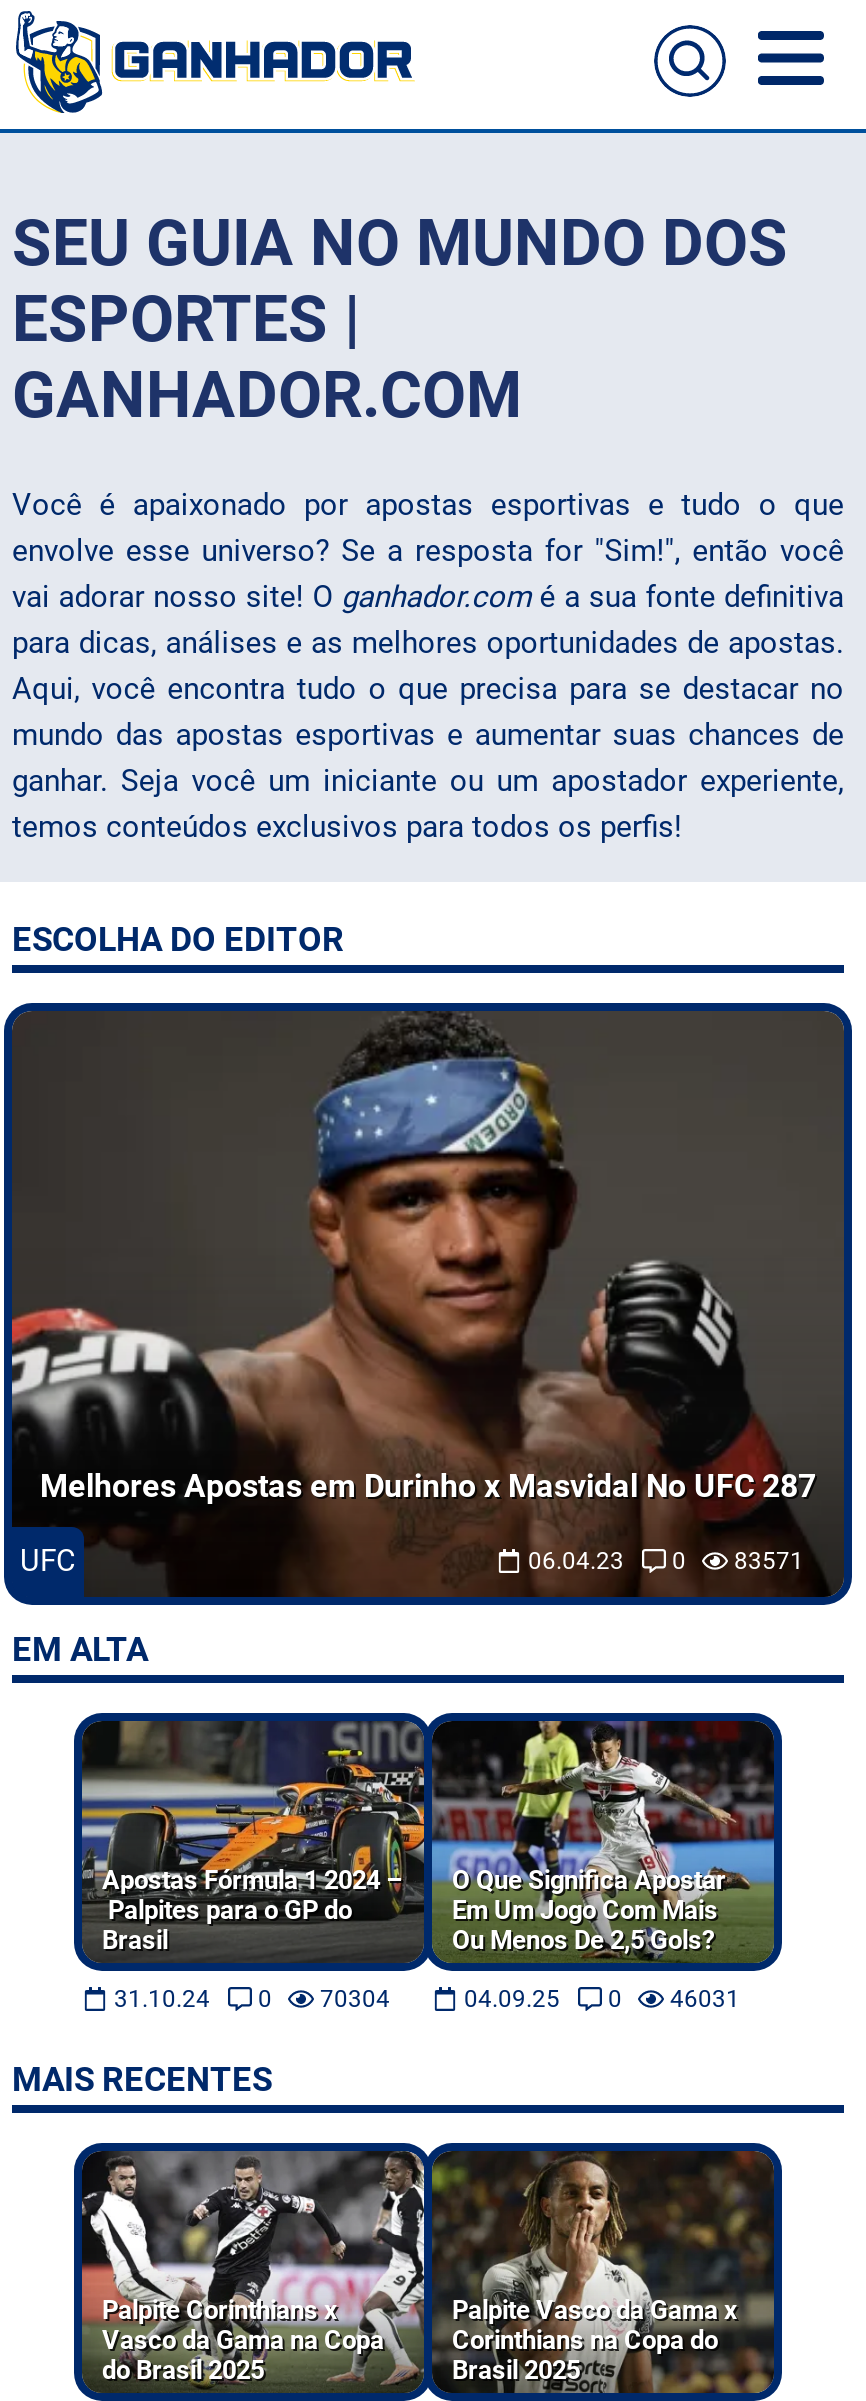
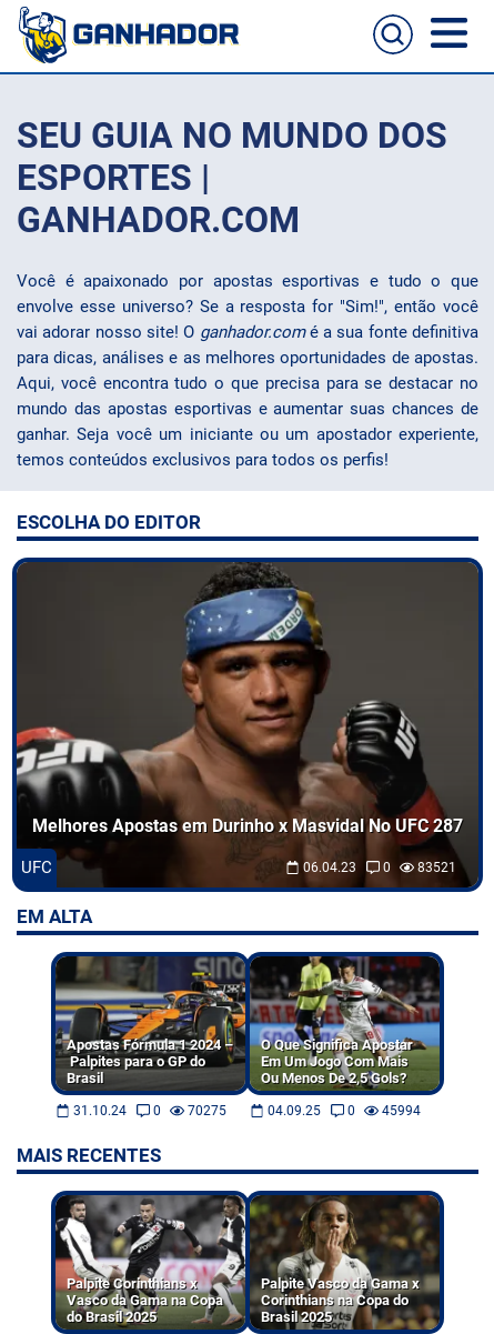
- 06.04.23 0 83571
+ 06.04.23 0 83521

- 31.10.24 0 70304
+ 31.10.24 0 70275

- 04.09.25 0 46031
+ 04.09.25 0 45994
